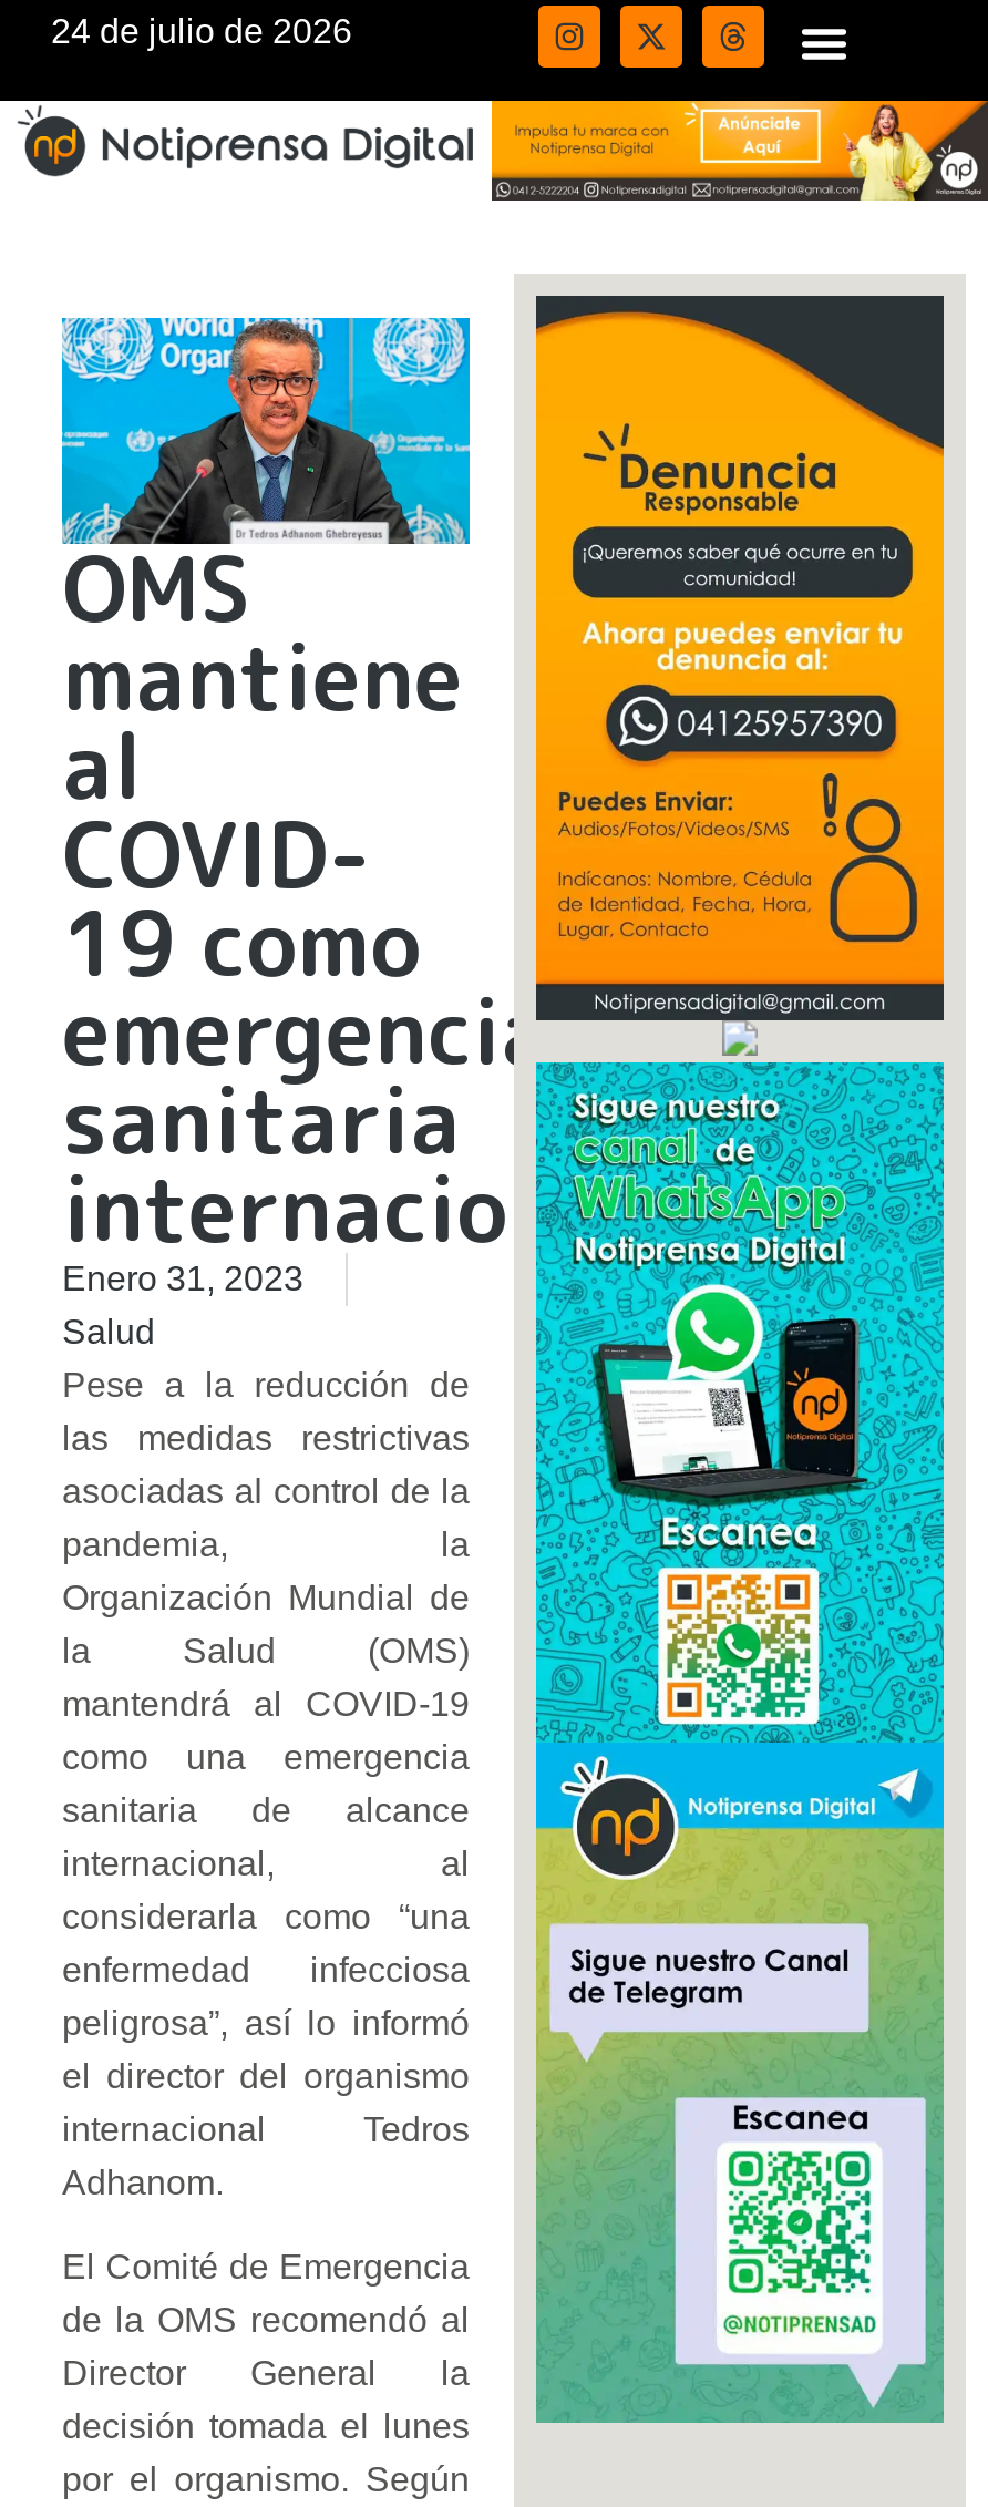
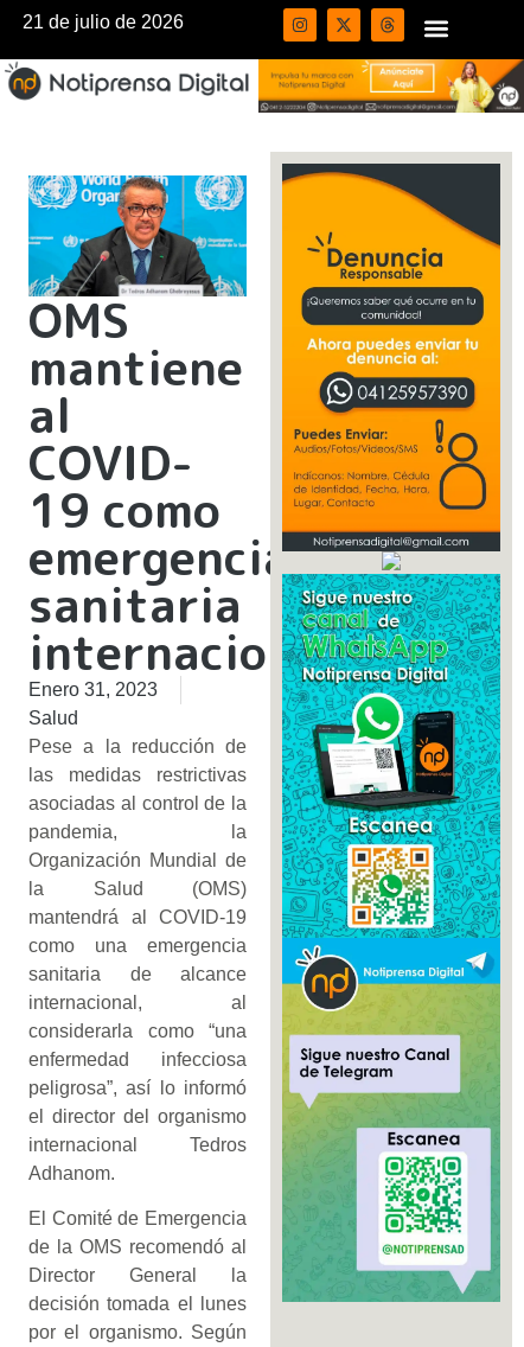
- 24 de julio de 2026
+ 21 de julio de 2026
